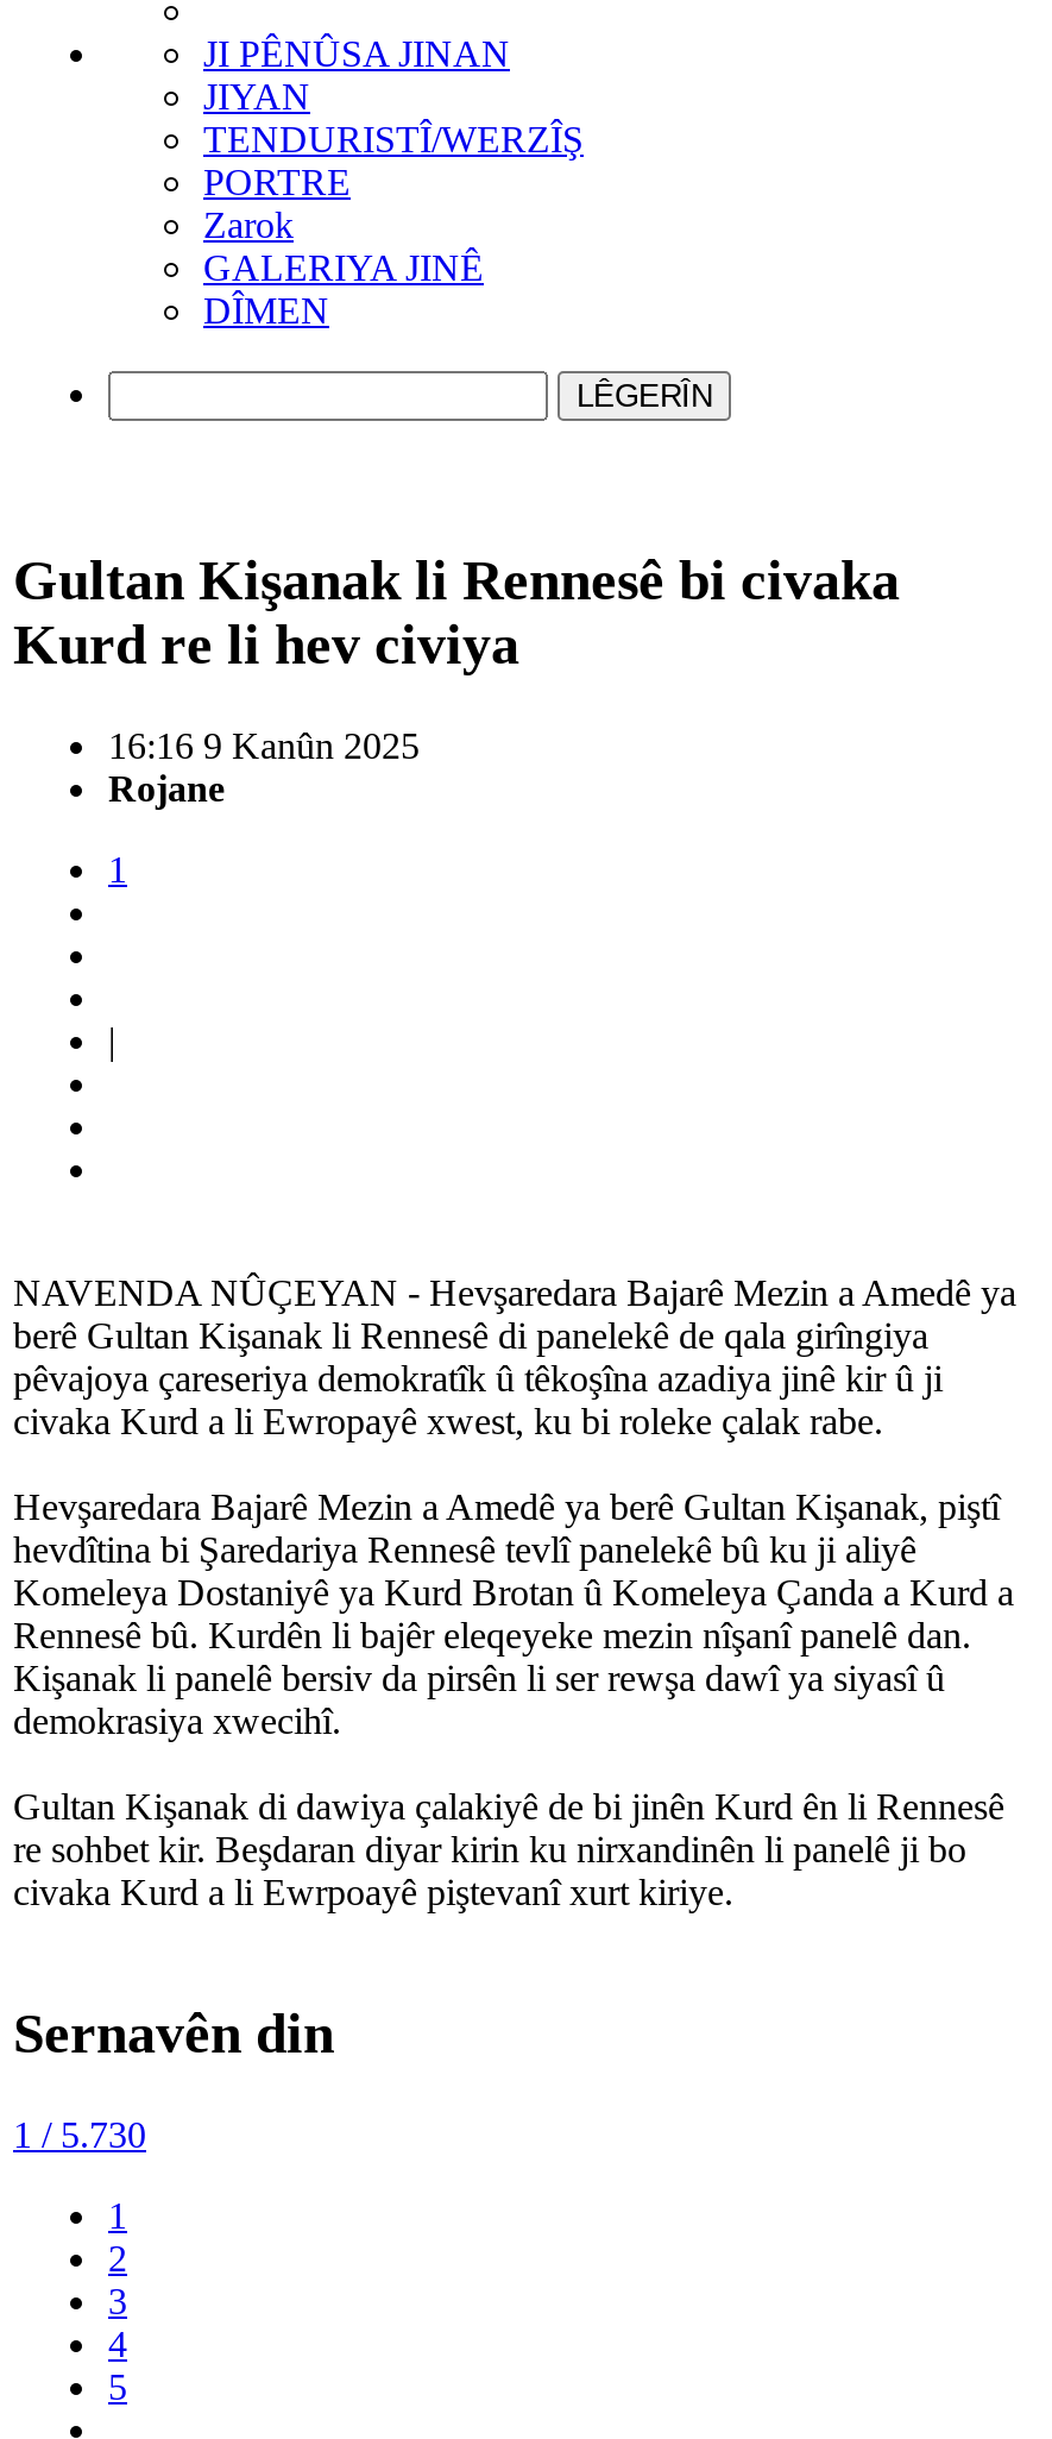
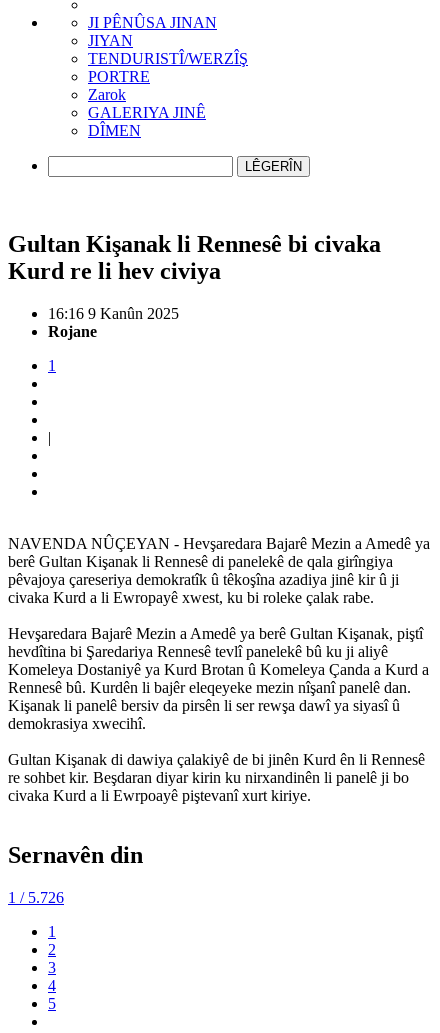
- 1 / 5.730
+ 1 / 5.726
